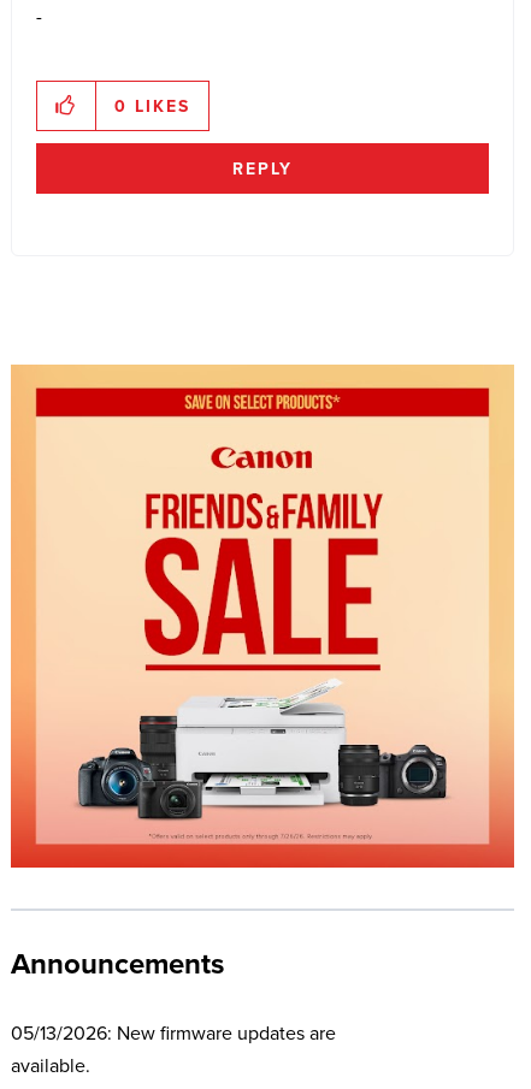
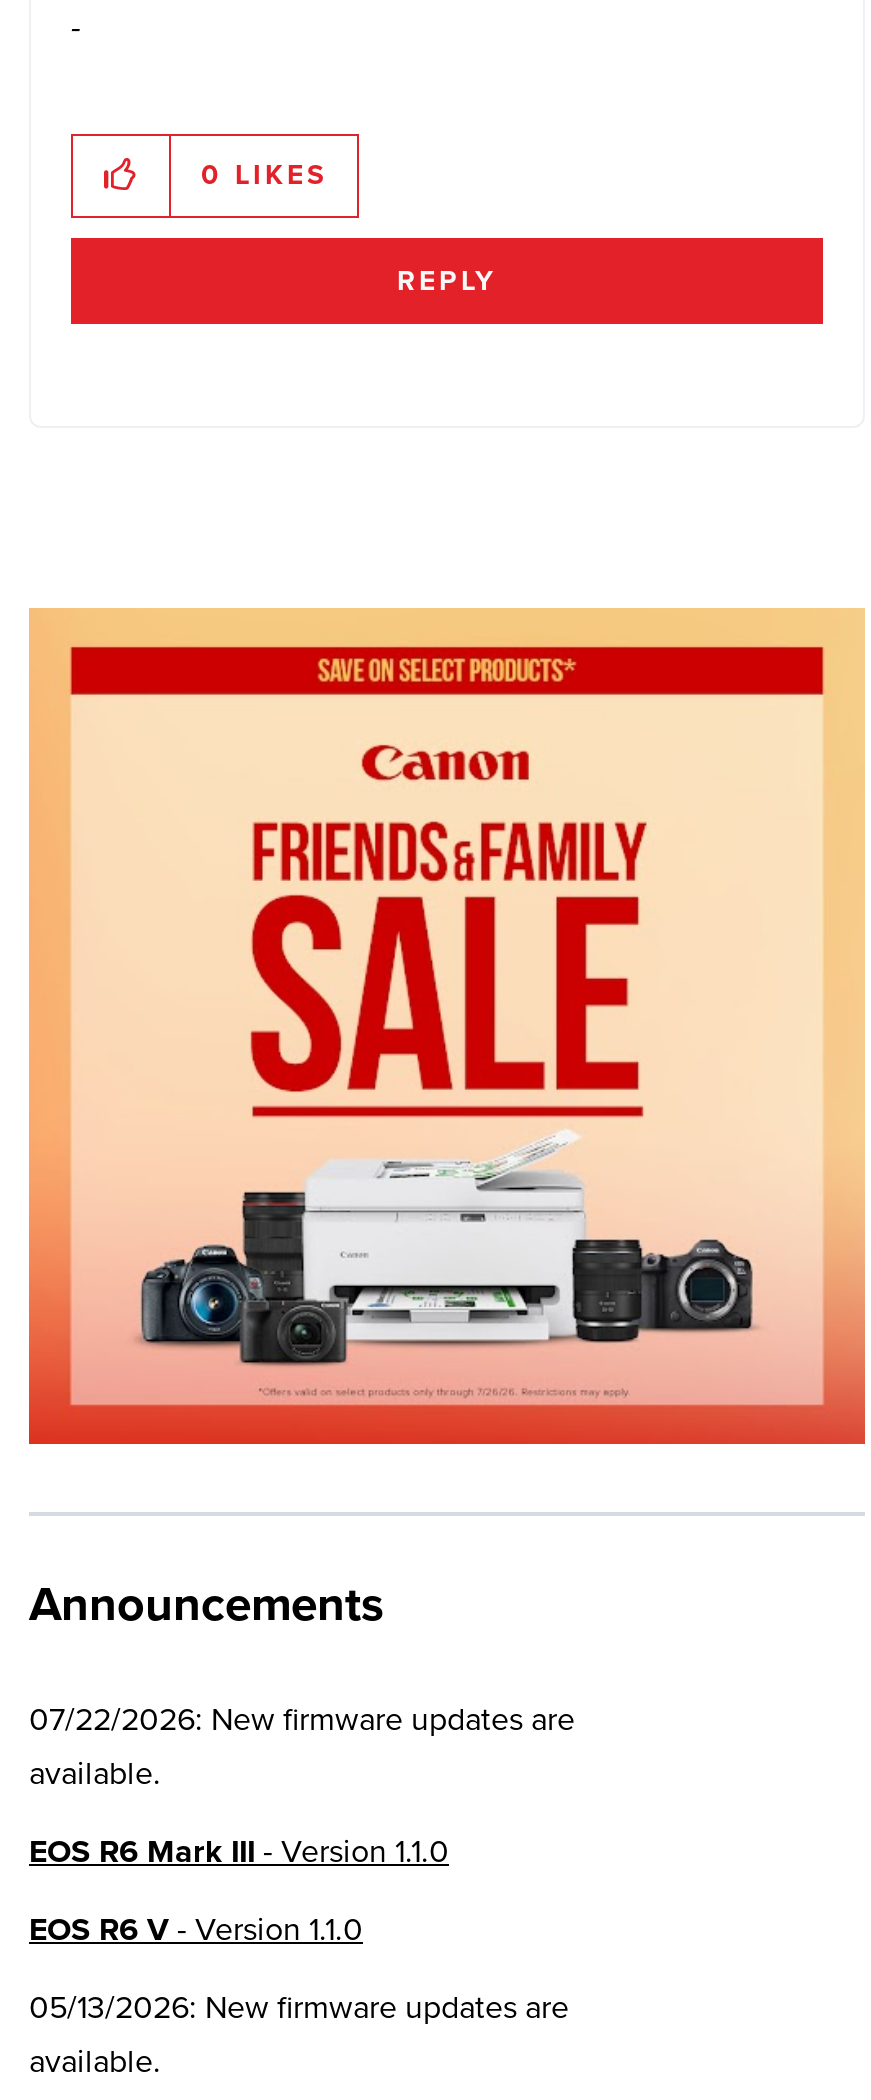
+ 07/22/2026: New firmware updates are
+ available.
+ EOS R6 Mark III - Version 1.1.0
+ EOS R6 V - Version 1.1.0
